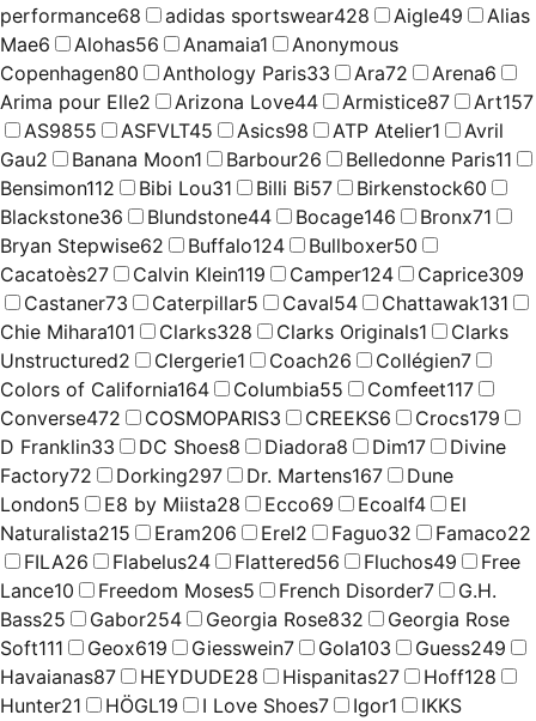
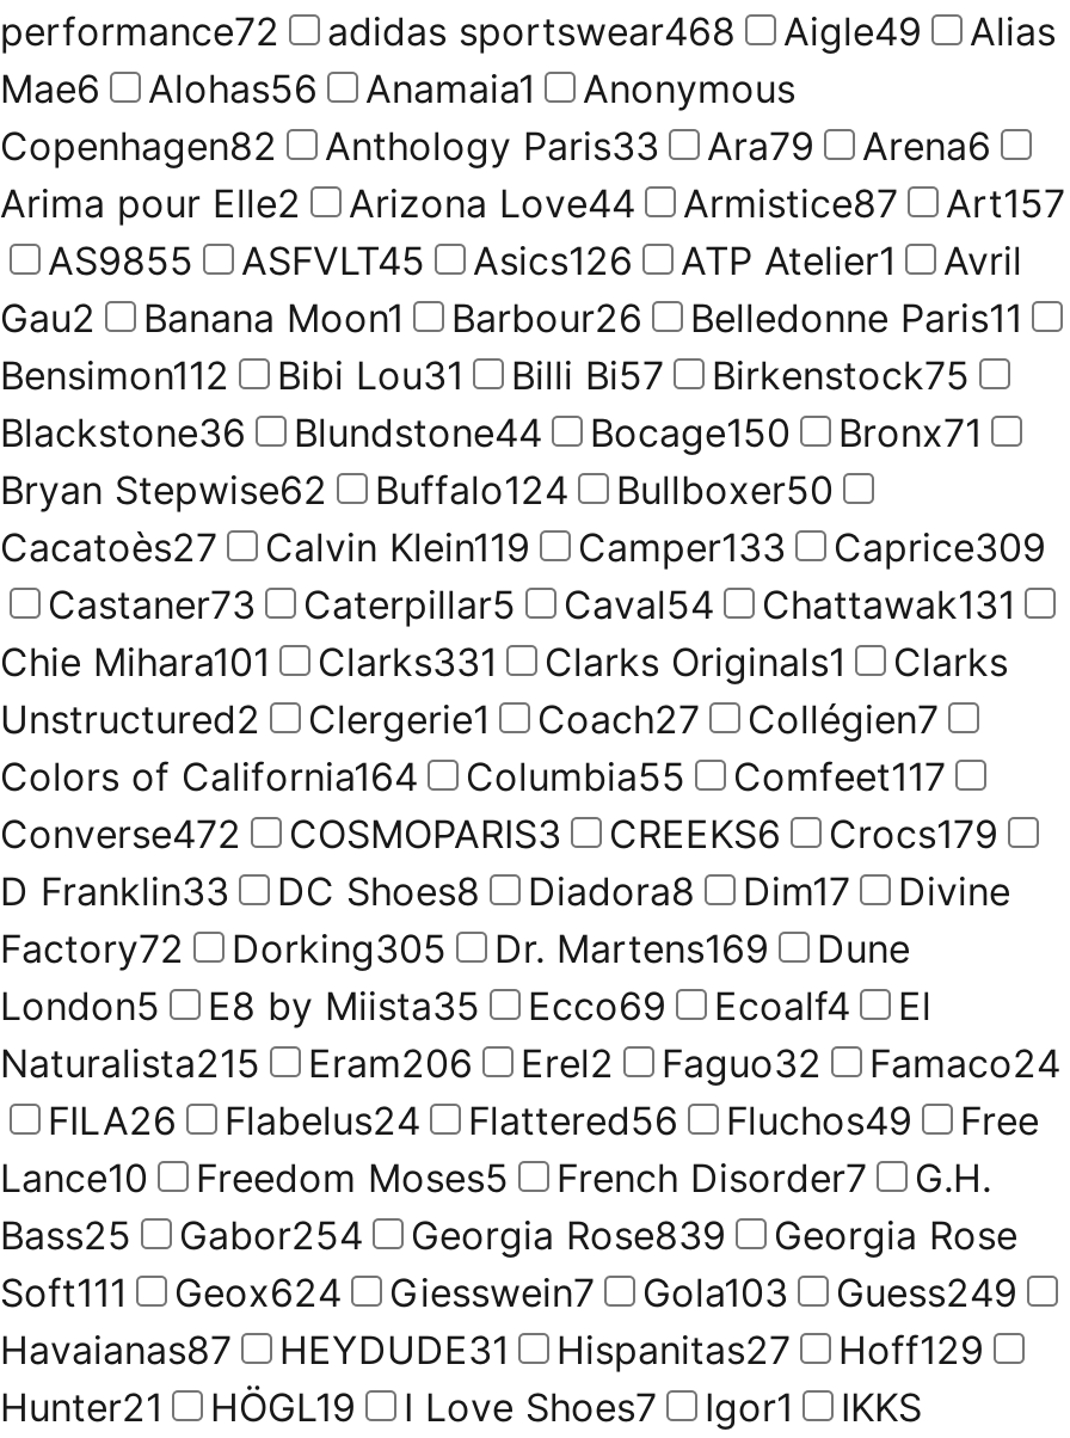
- performance68
+ performance72

- adidas sportswear428
+ adidas sportswear468

- Copenhagen80
+ Copenhagen82

- Ara72
+ Ara79

- AS9855 ASFVLT45 Asics98 ATP Atelier1 Avril
+ AS9855 ASFVLT45 Asics126 ATP Atelier1 Avril

- Bensimon112 Bibi Lou31 Billi Bi57 Birkenstock60
+ Bensimon112 Bibi Lou31 Billi Bi57 Birkenstock75

- Blackstone36 Blundstone44 Bocage146 Bronx71
+ Blackstone36 Blundstone44 Bocage150 Bronx71

- Cacatoès27 Calvin Klein119 Camper124 Caprice309
+ Cacatoès27 Calvin Klein119 Camper133 Caprice309

- Chie Mihara101 Clarks328 Clarks Originals1 Clarks
+ Chie Mihara101 Clarks331 Clarks Originals1 Clarks

- Unstructured2 Clergerie1 Coach26 Collégien7
+ Unstructured2 Clergerie1 Coach27 Collégien7

- Dorking297
+ Dorking305

- Dr. Martens167
+ Dr. Martens169

- London5 E8 by Miista28 Ecco69 Ecoalf4 El
+ London5 E8 by Miista35 Ecco69 Ecoalf4 El

- Naturalista215 Eram206 Erel2 Faguo32 Famaco22
+ Naturalista215 Eram206 Erel2 Faguo32 Famaco24

- Bass25 Gabor254 Georgia Rose832 Georgia Rose
+ Bass25 Gabor254 Georgia Rose839 Georgia Rose

- Soft111 Geox619 Giesswein7 Gola103 Guess249
+ Soft111 Geox624 Giesswein7 Gola103 Guess249

- HEYDUDE28
+ HEYDUDE31

- Hoff128
+ Hoff129
